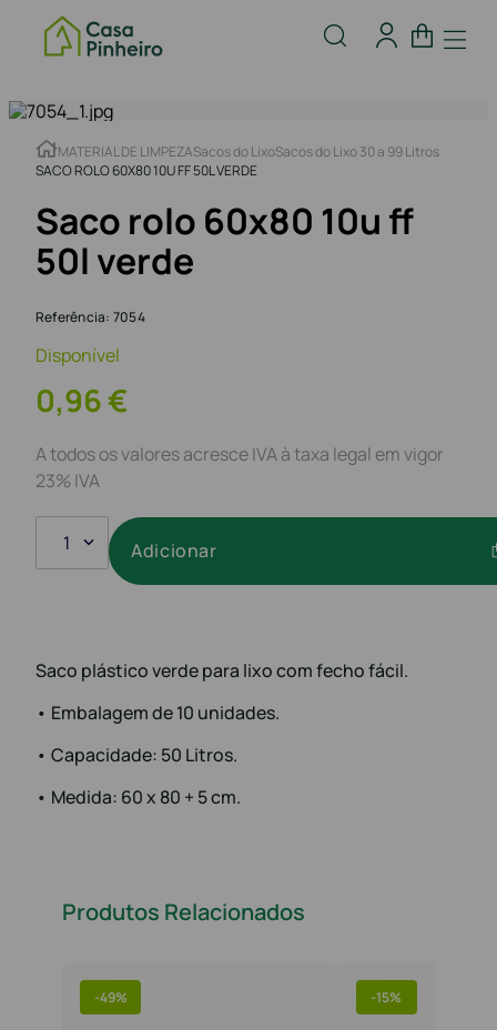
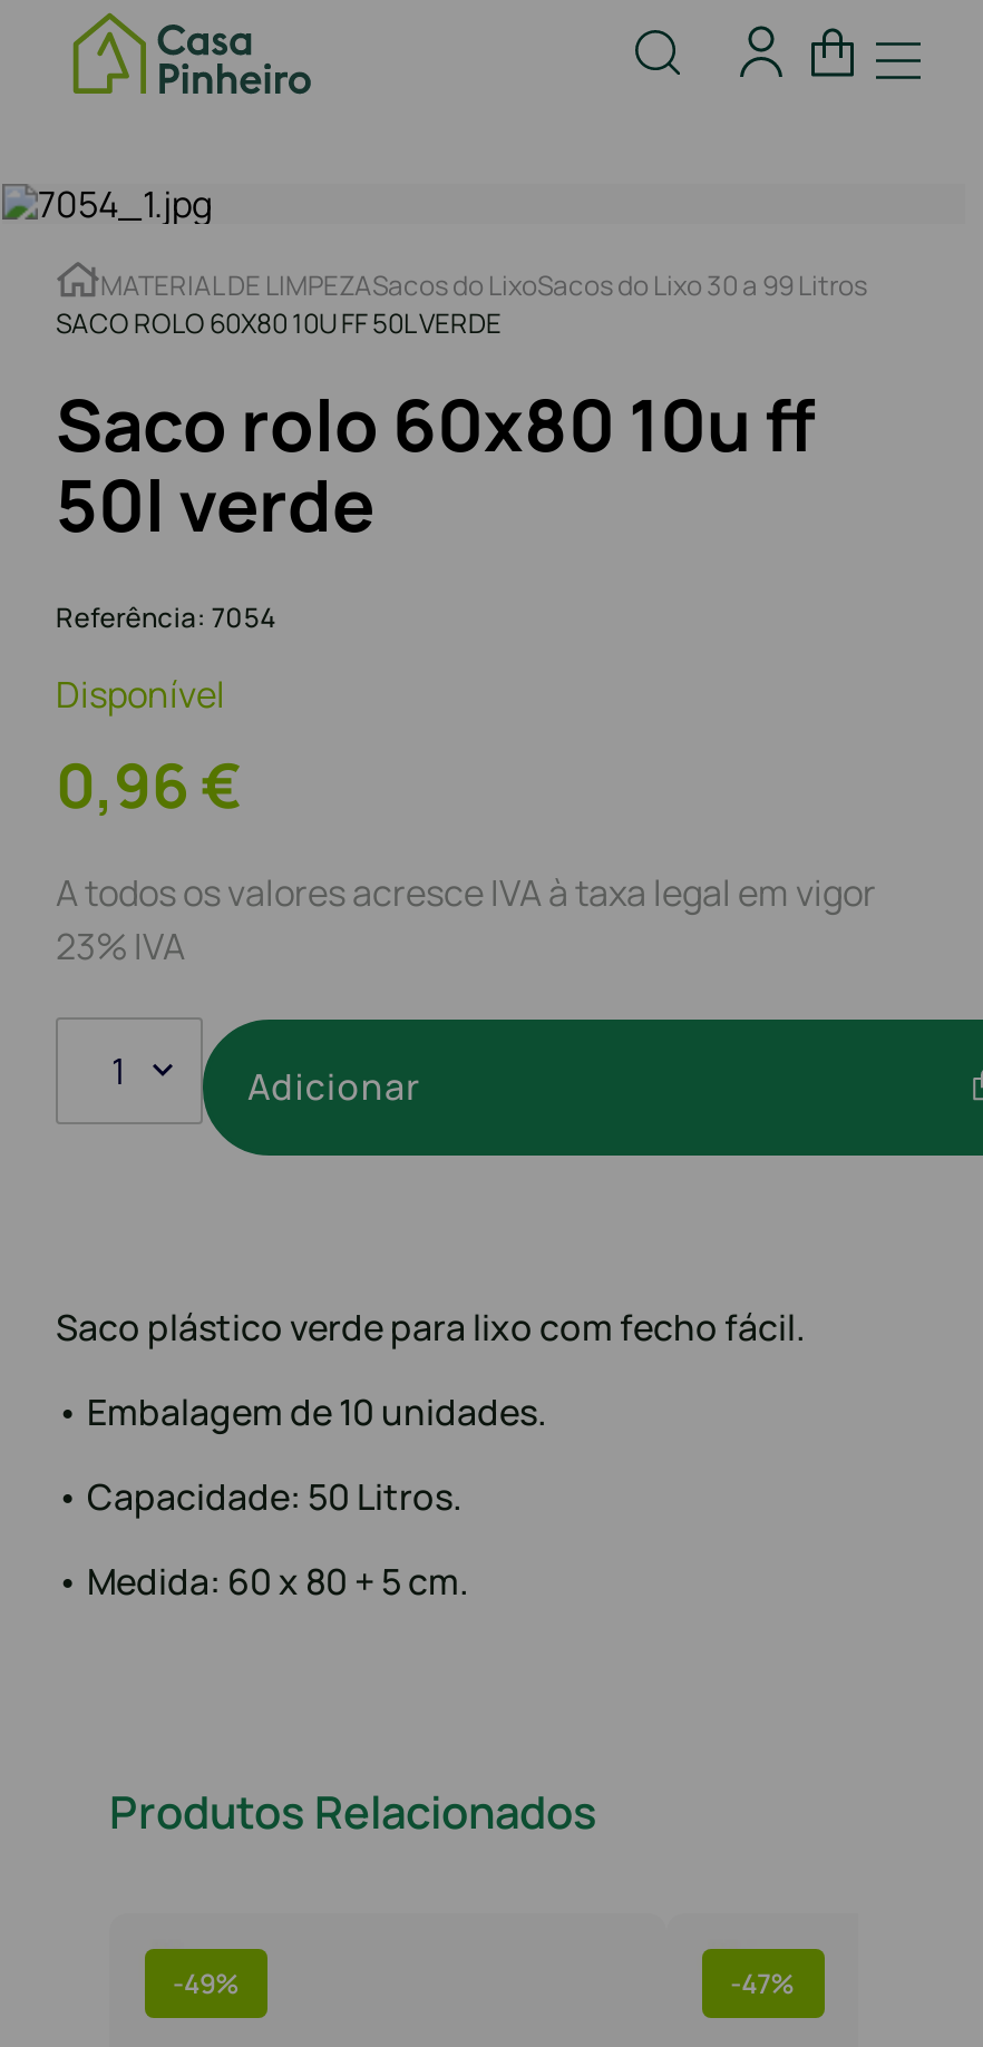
- -15%
+ -47%
